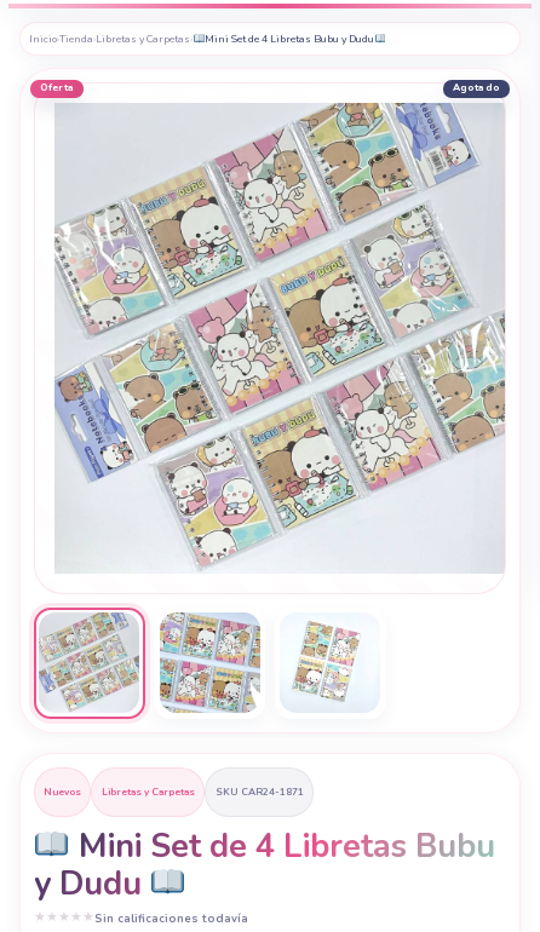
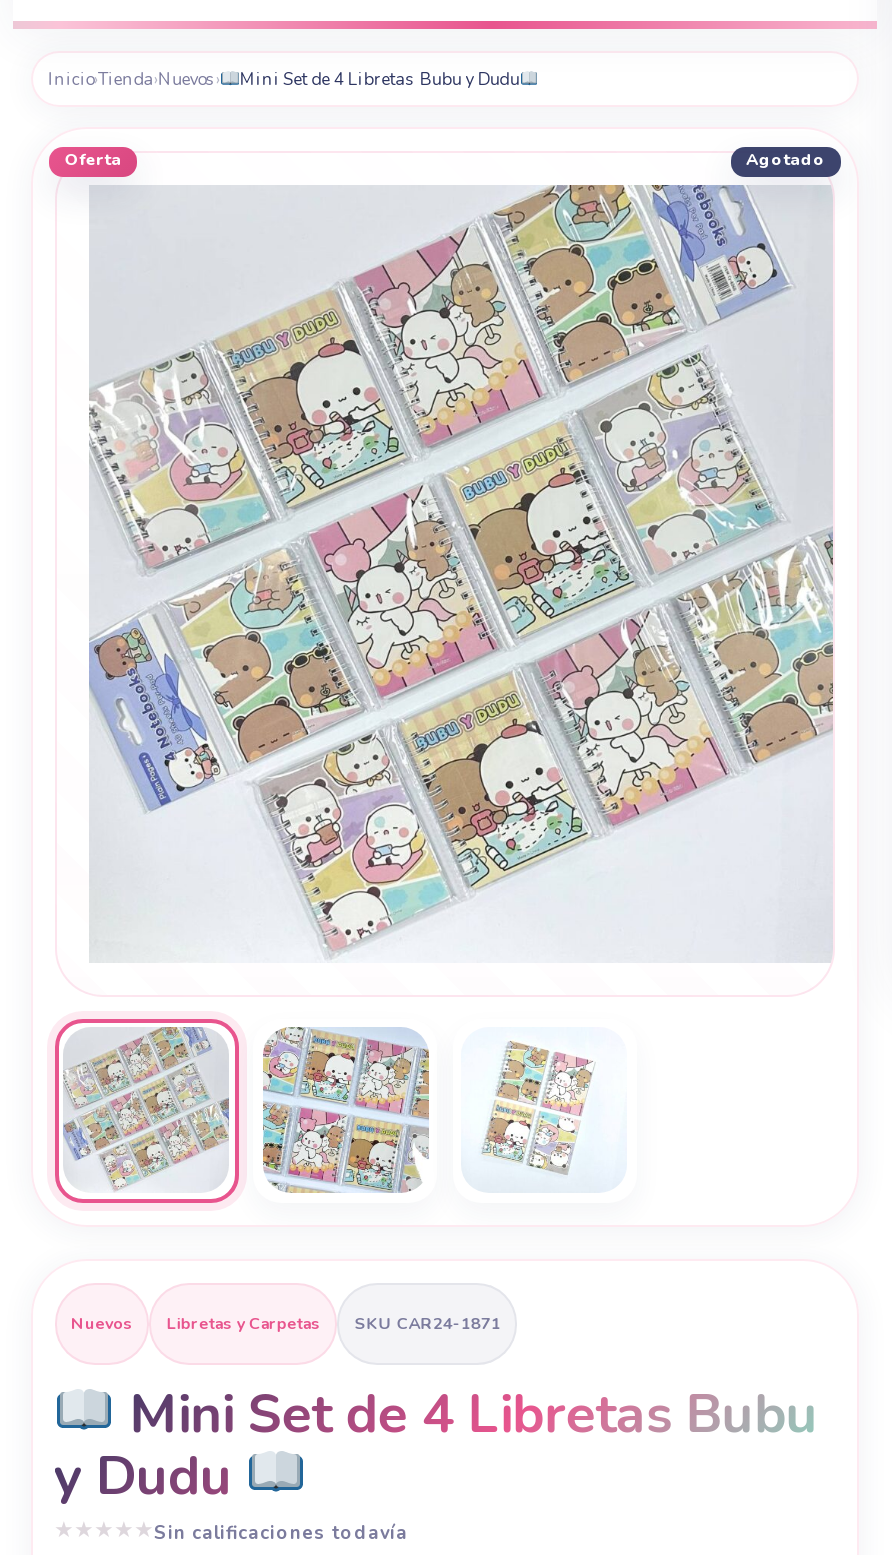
- Inicio Tienda Libretas y Carpetas
+ Inicio Tienda Nuevos
